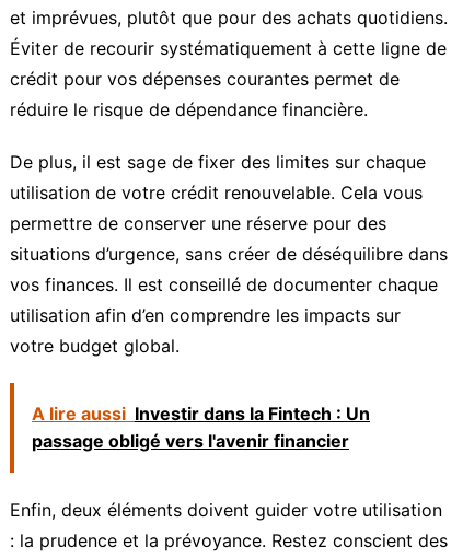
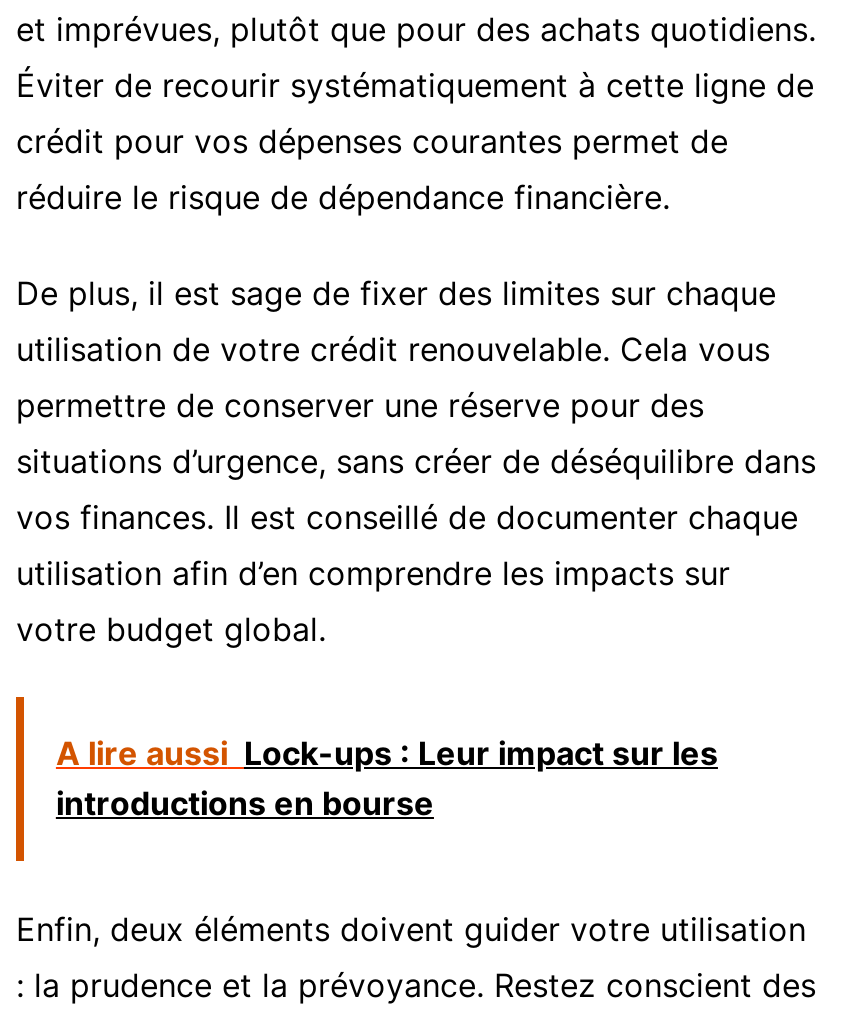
- A lire aussi Investir dans la Fintech : Un
- passage obligé vers l'avenir financier
+ A lire aussi Lock-ups : Leur impact sur les
+ introductions en bourse
